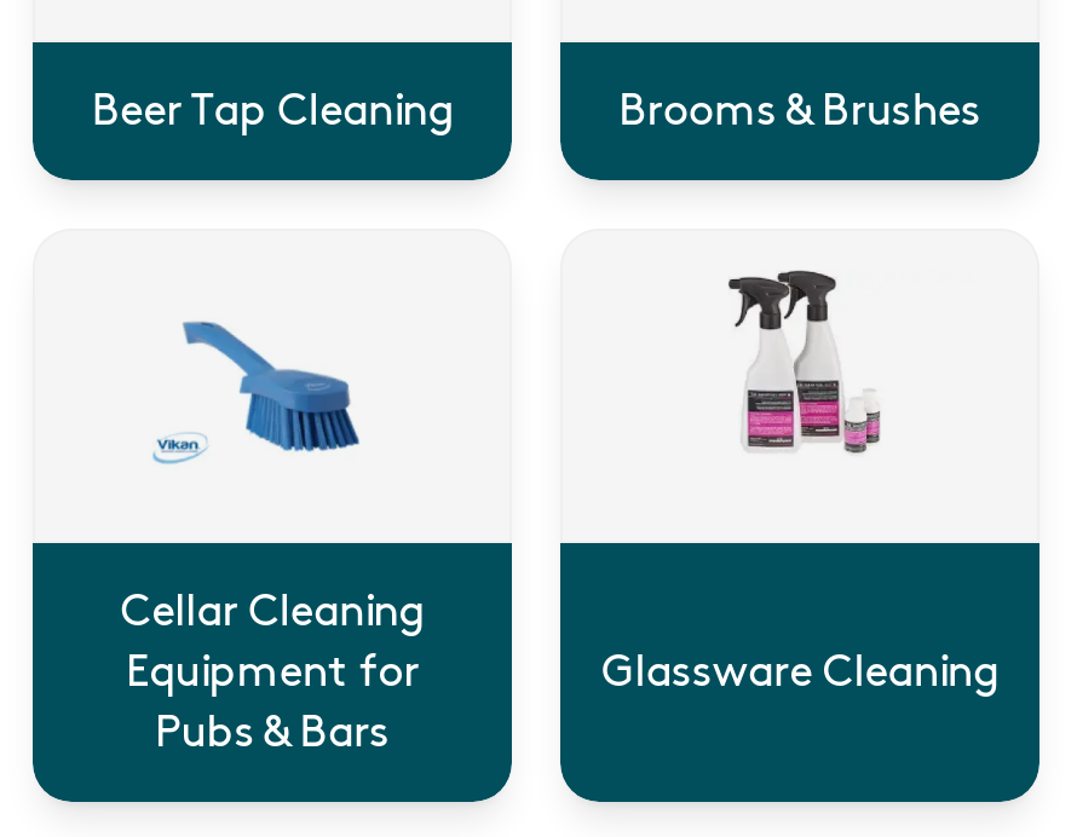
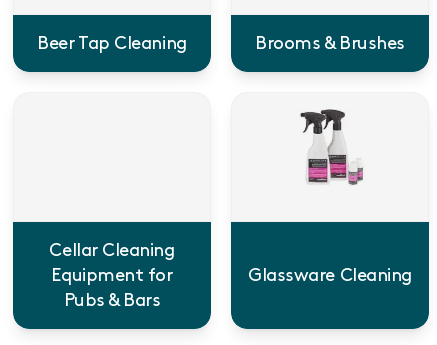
- [image]
